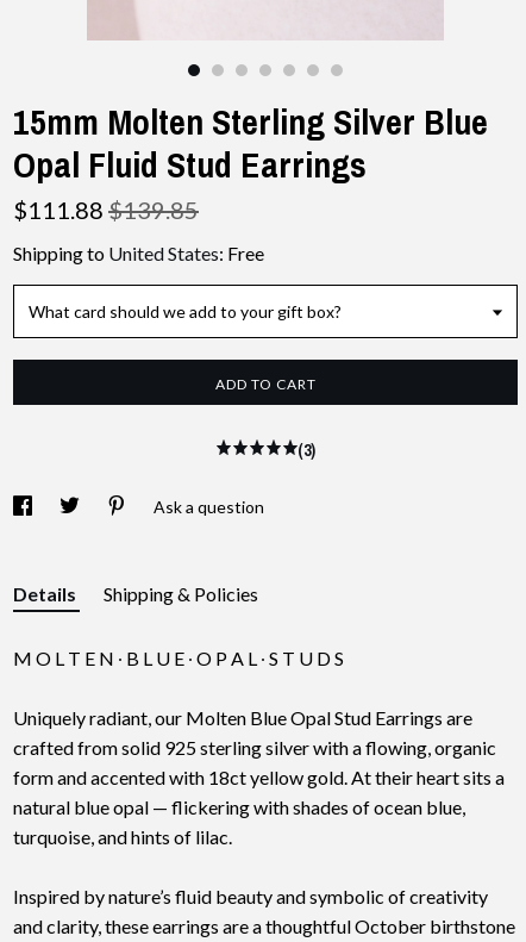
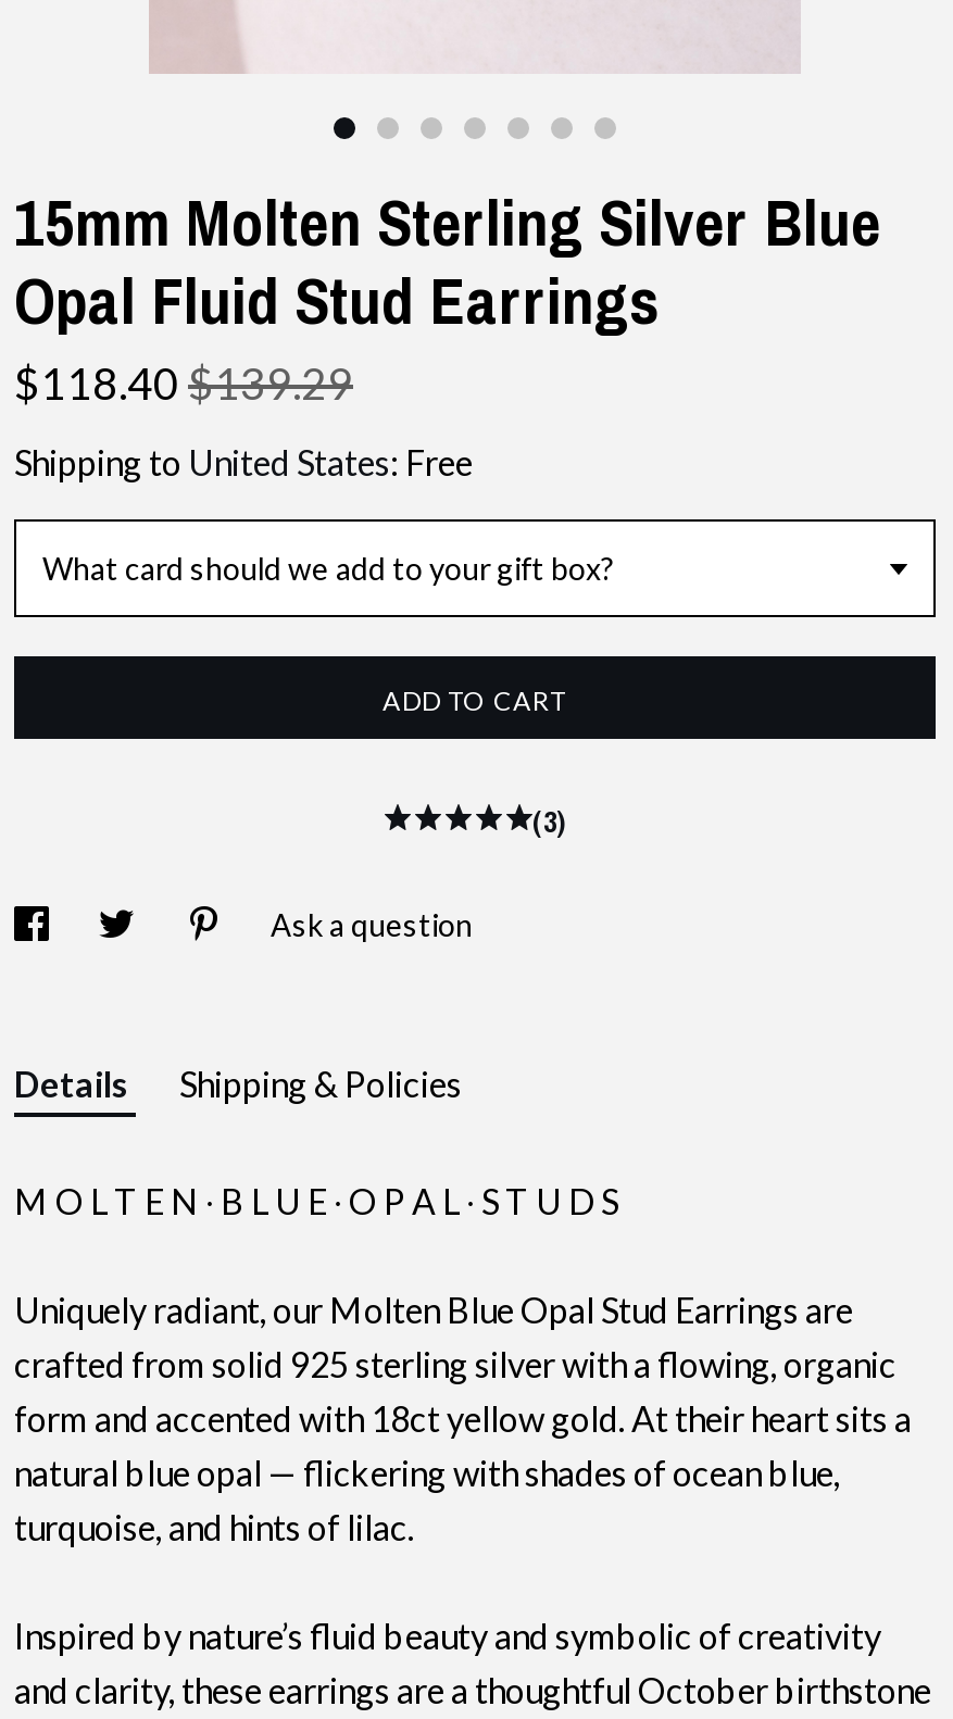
- $111.88 $139.85
+ $118.40 $139.29
